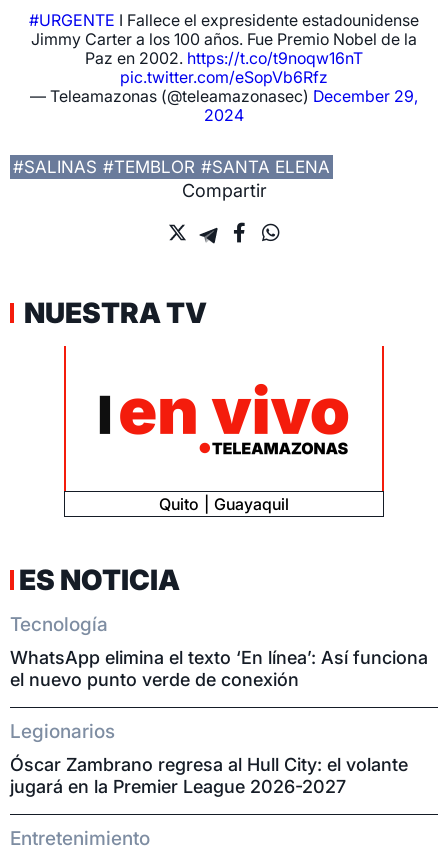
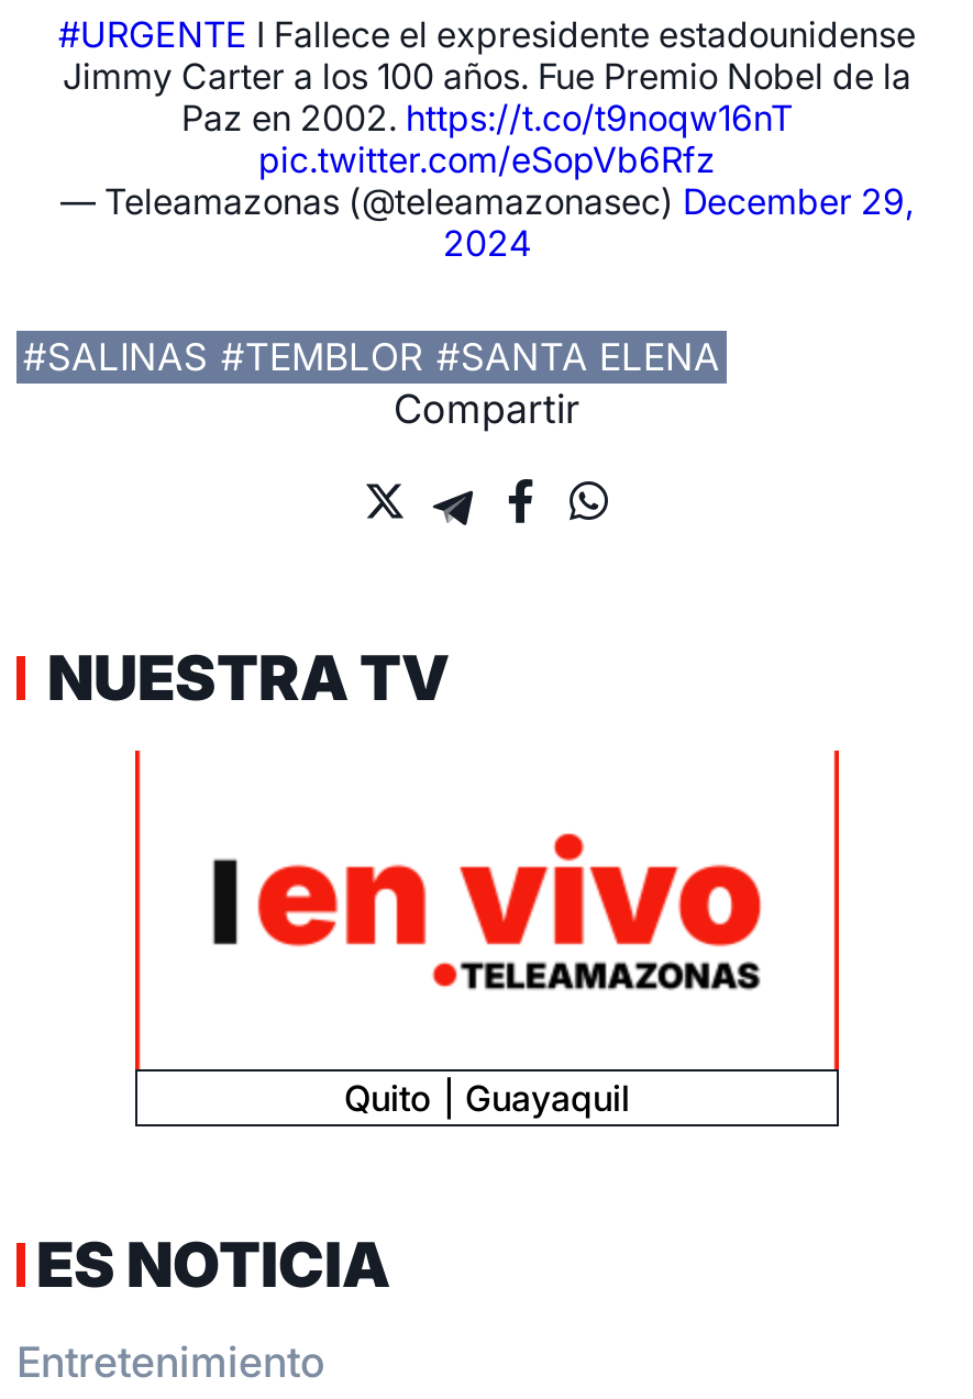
- Tecnología
- WhatsApp elimina el texto ‘En línea’: Así funciona
- el nuevo punto verde de conexión
- Legionarios
- Óscar Zambrano regresa al Hull City: el volante
- jugará en la Premier League 2026-2027
